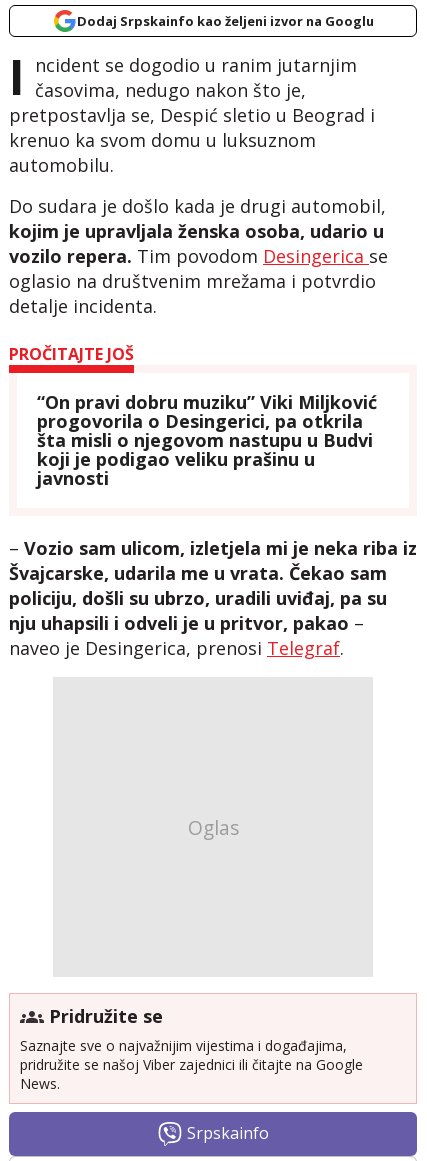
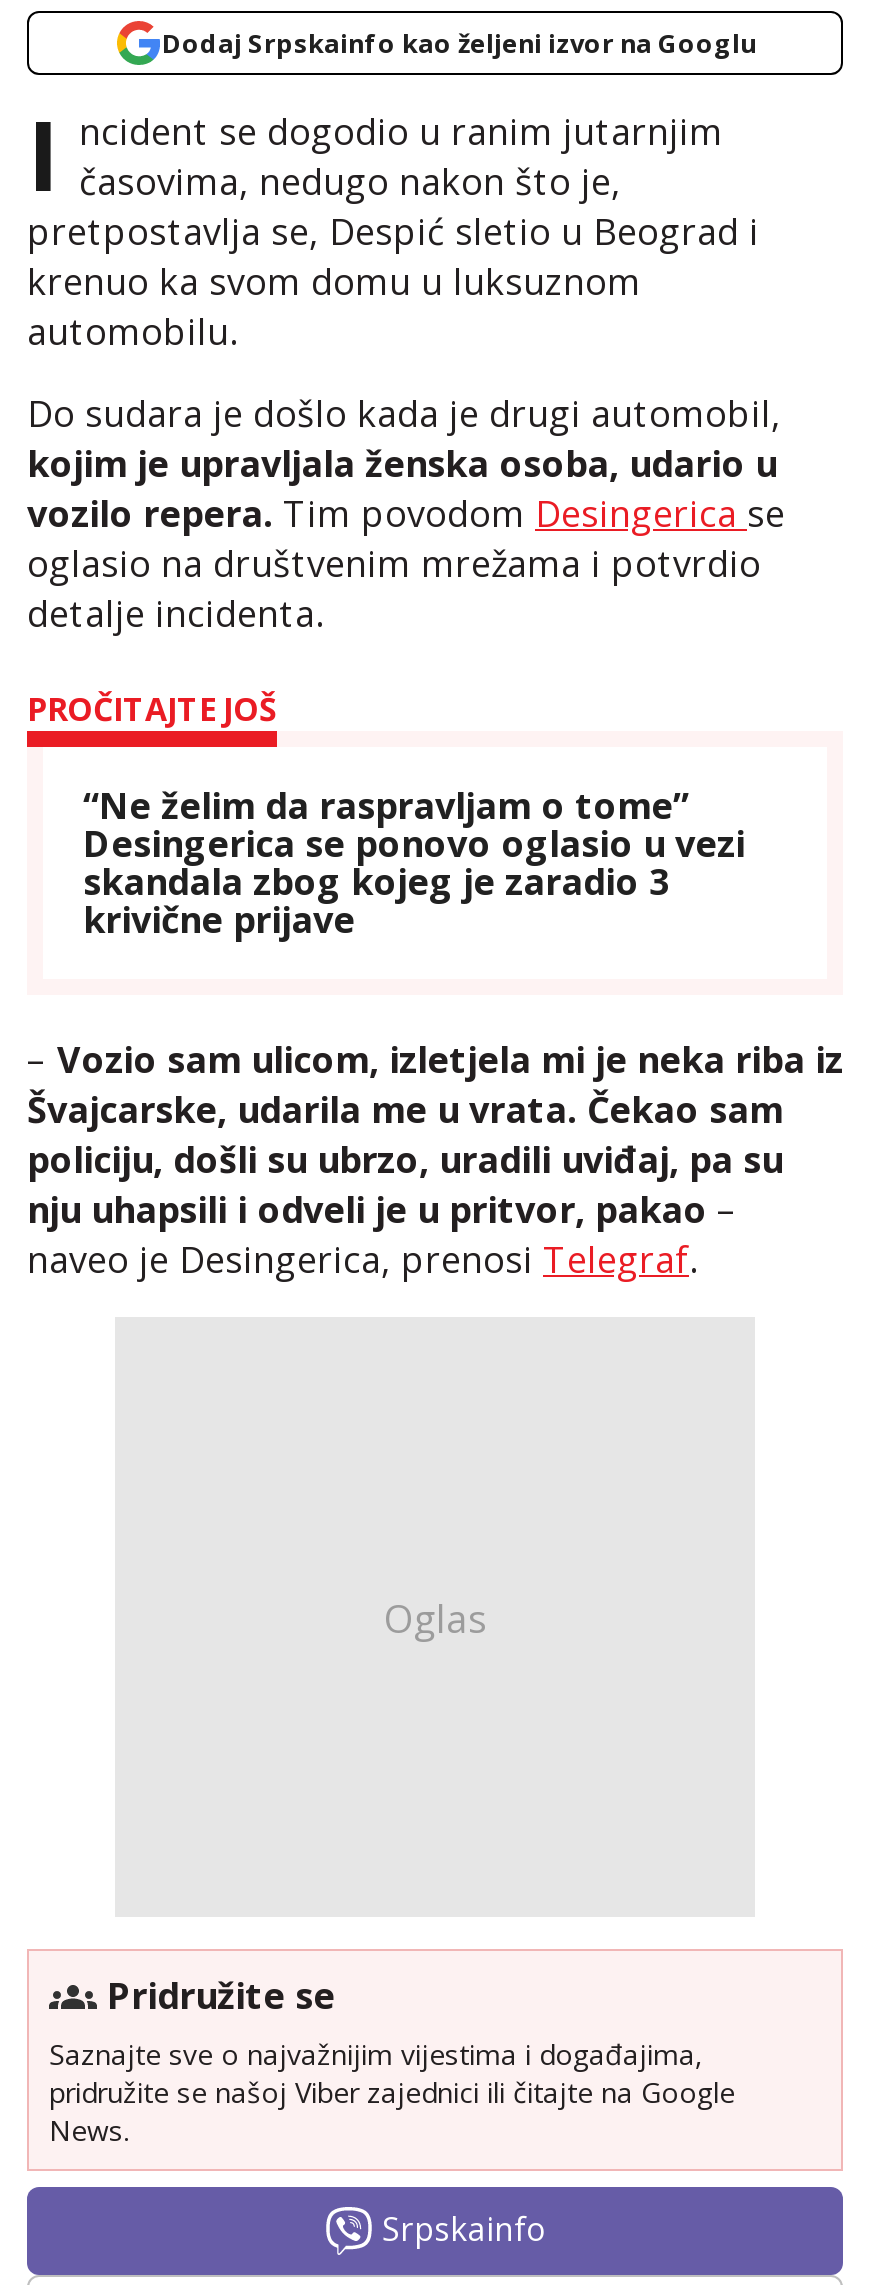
- “On pravi dobru muziku” Viki Miljković
- progovorila o Desingerici, pa otkrila
- šta misli o njegovom nastupu u Budvi
- koji je podigao veliku prašinu u
- javnosti
+ “Ne želim da raspravljam o tome”
+ Desingerica se ponovo oglasio u vezi
+ skandala zbog kojeg je zaradio 3
+ krivične prijave
